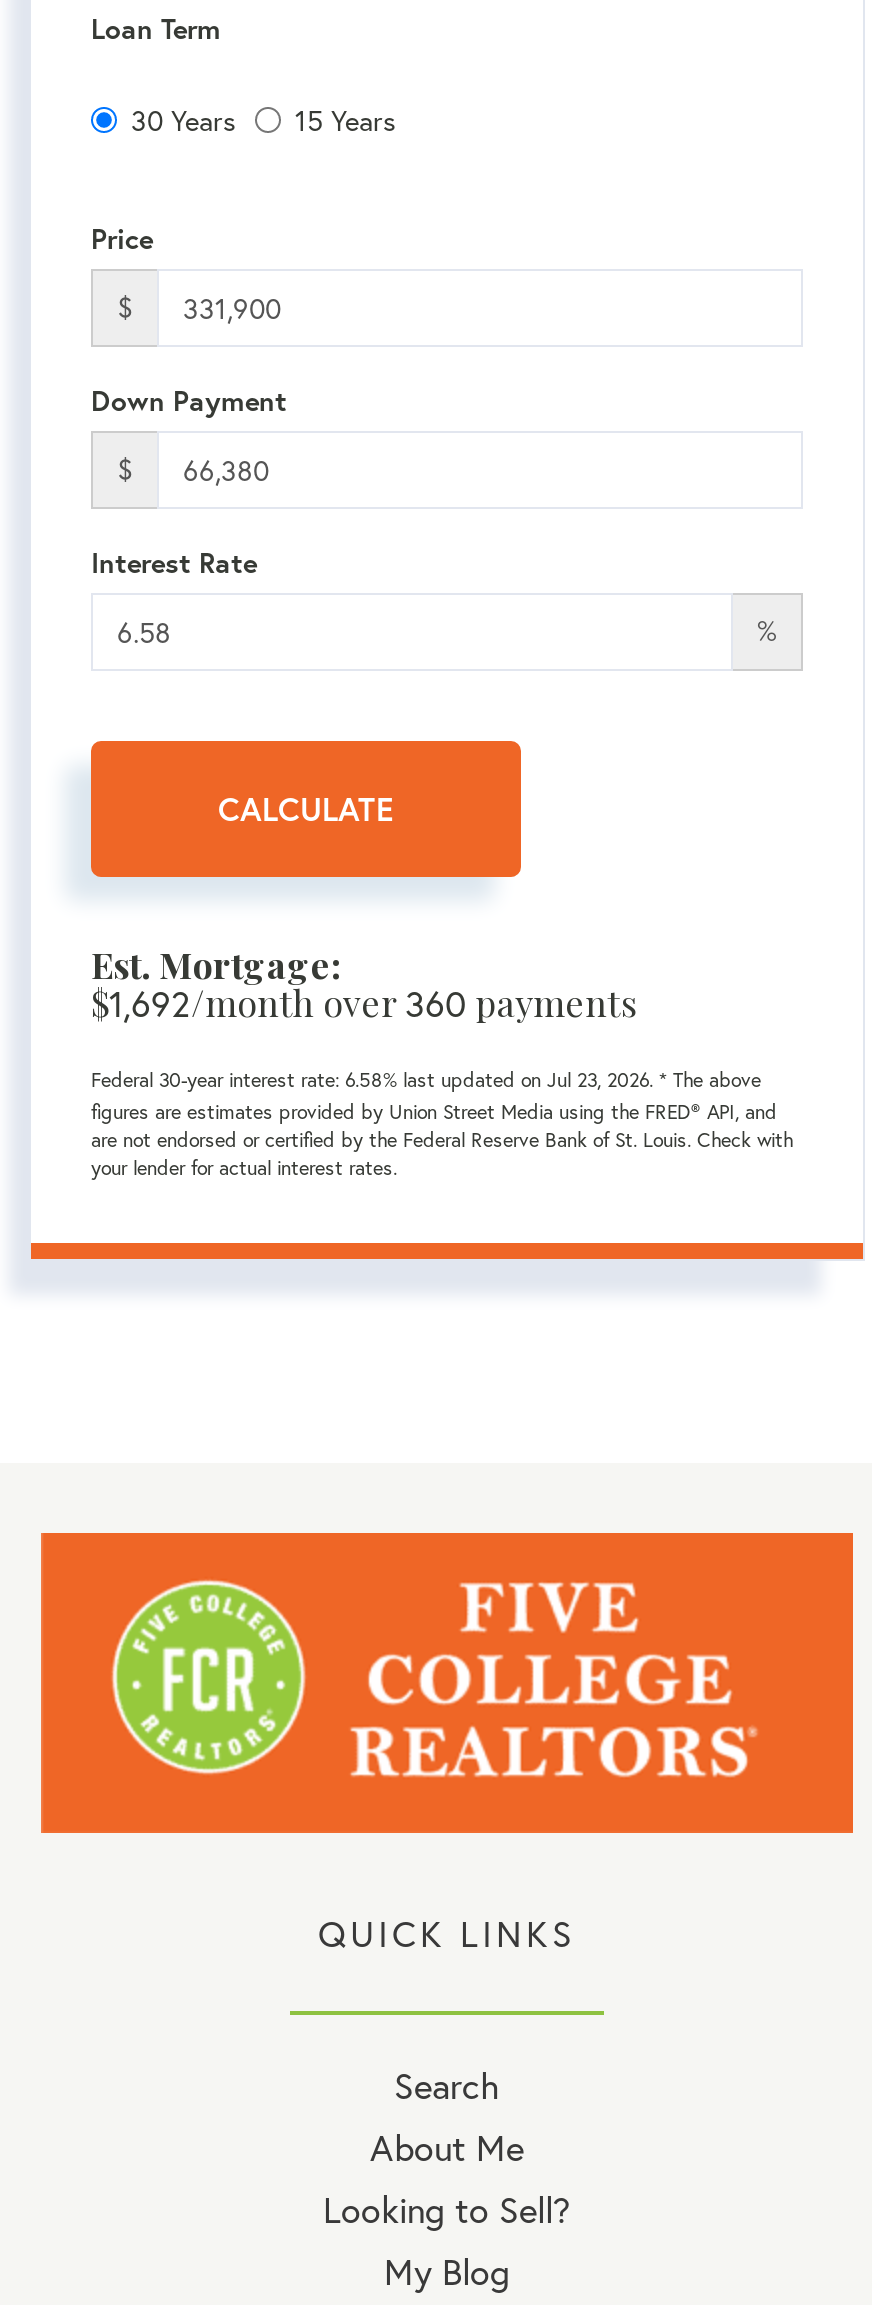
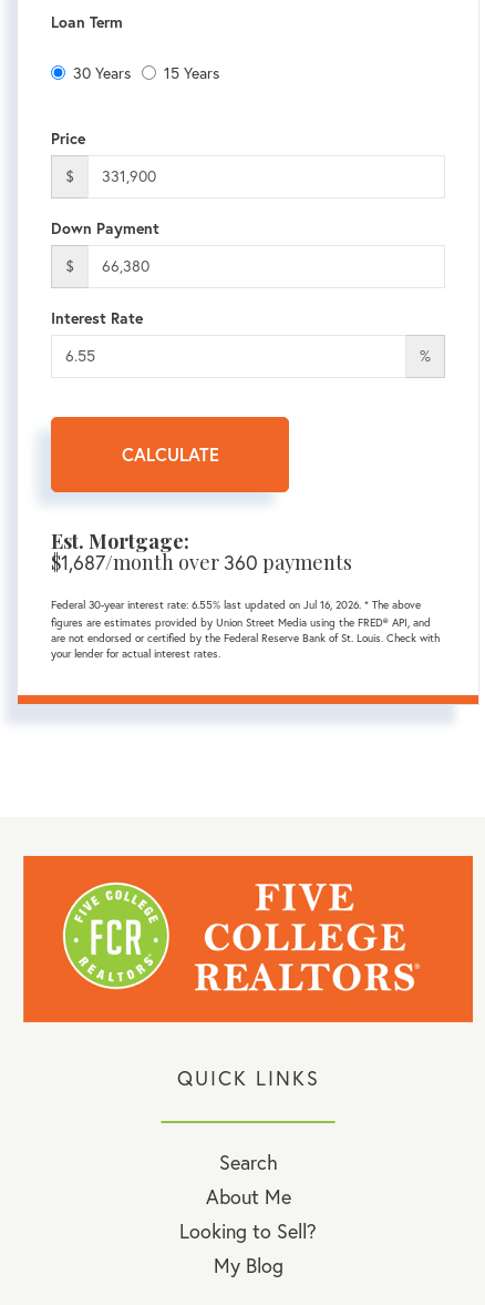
- $1,692/month over 360 payments
+ $1,687/month over 360 payments

- Federal 30-year interest rate: 6.58% last updated on Jul 23, 2026. * The above
+ Federal 30-year interest rate: 6.55% last updated on Jul 16, 2026. * The above
